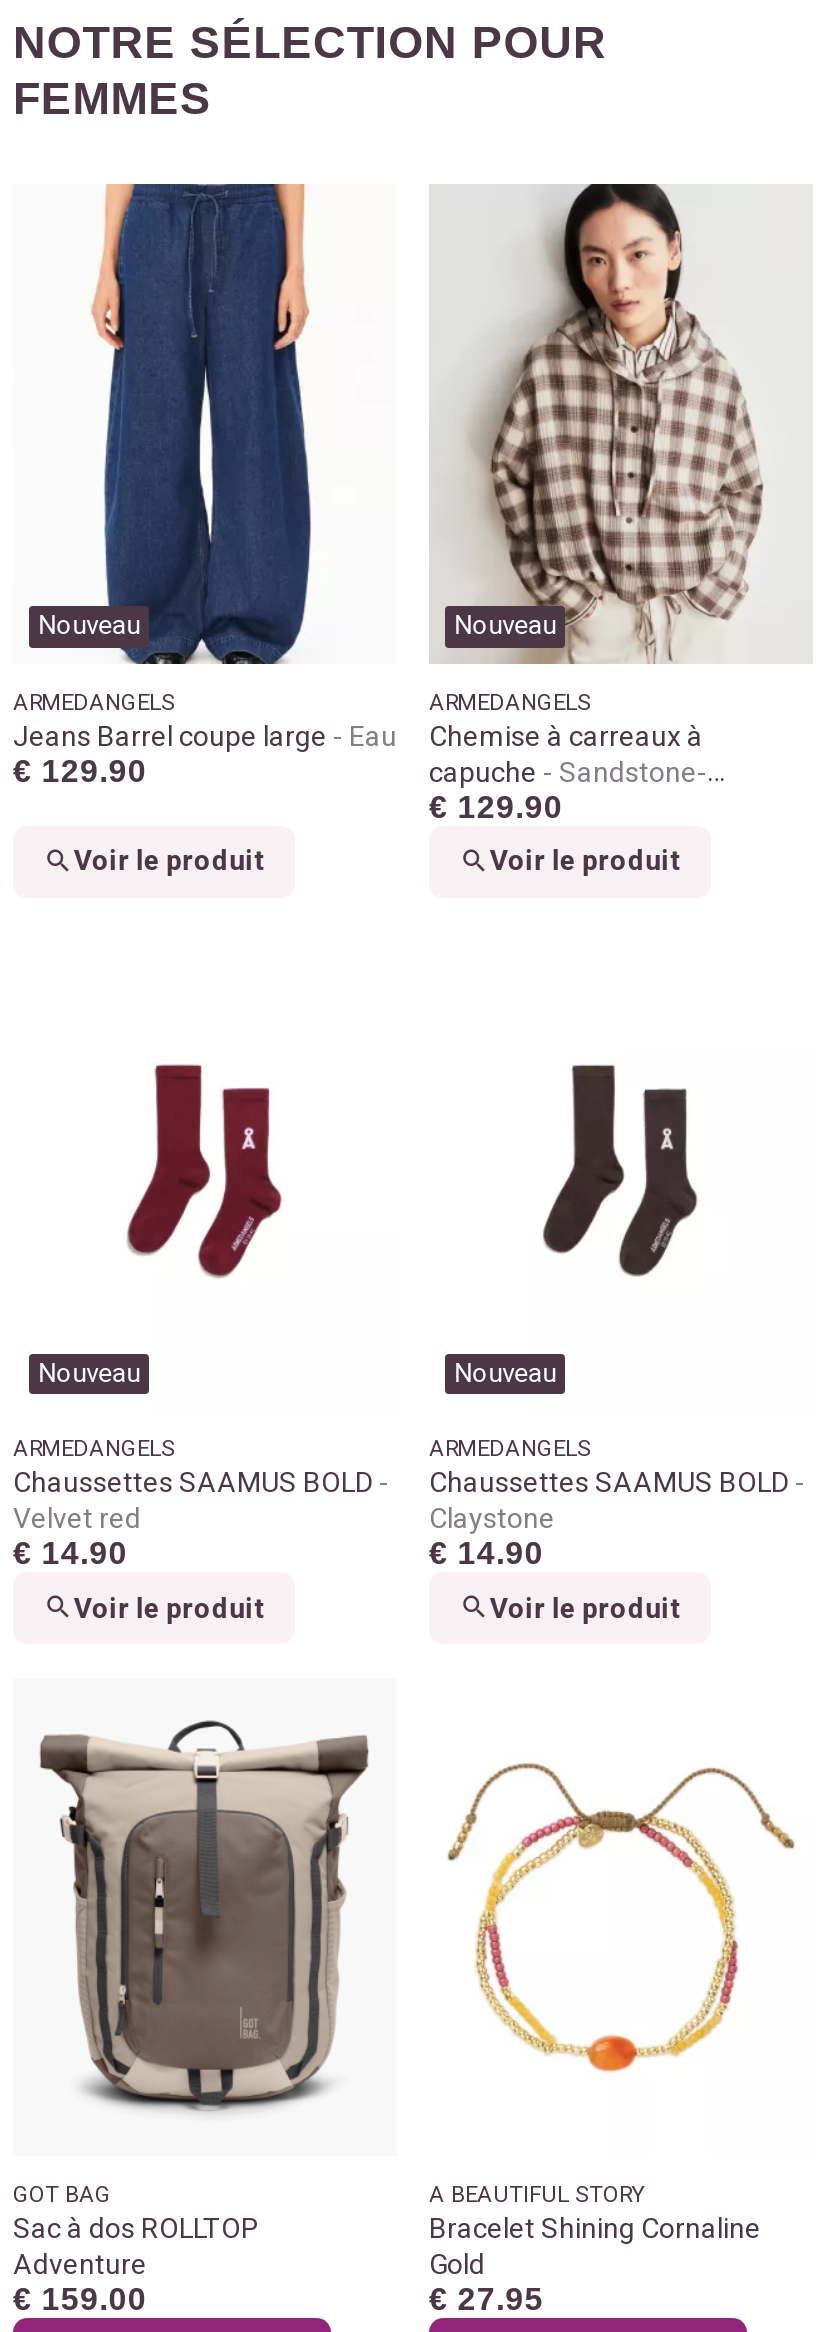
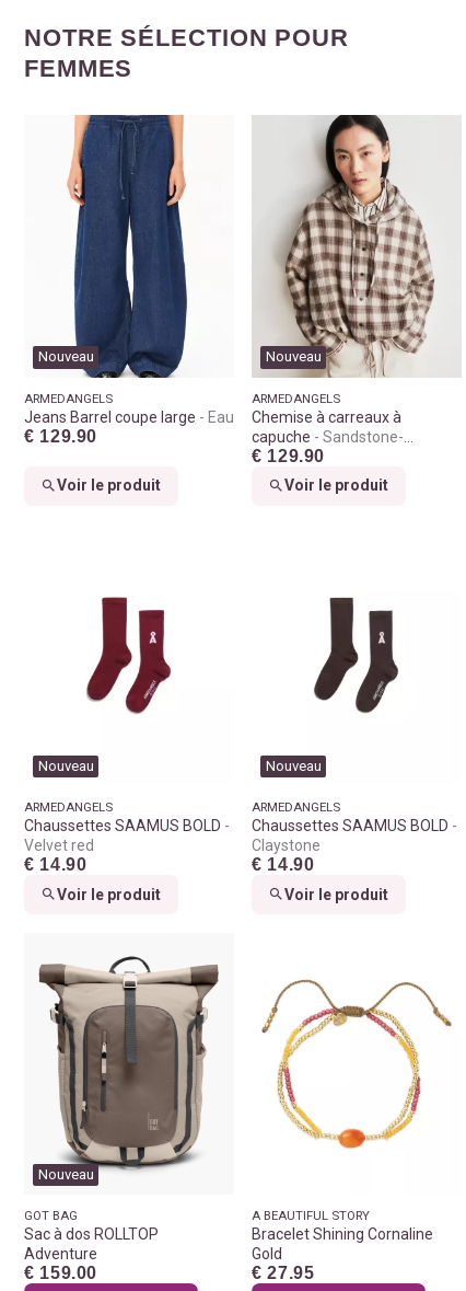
+ Nouveau
